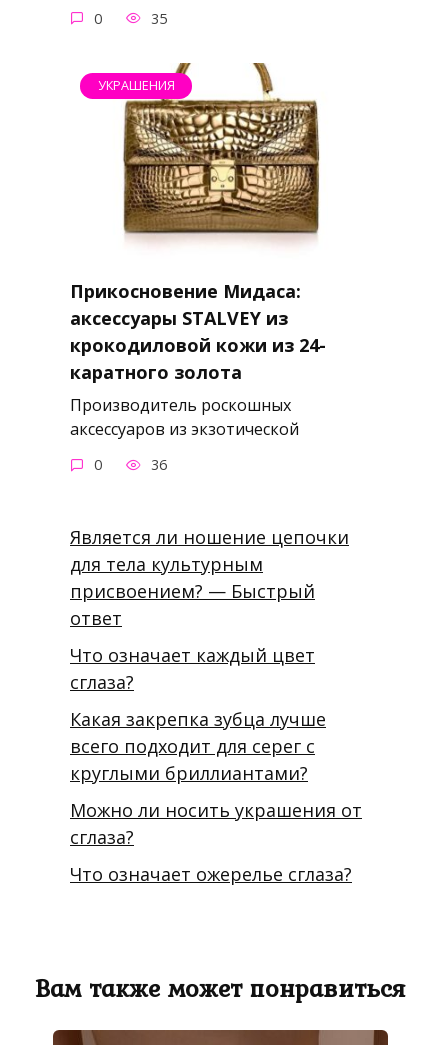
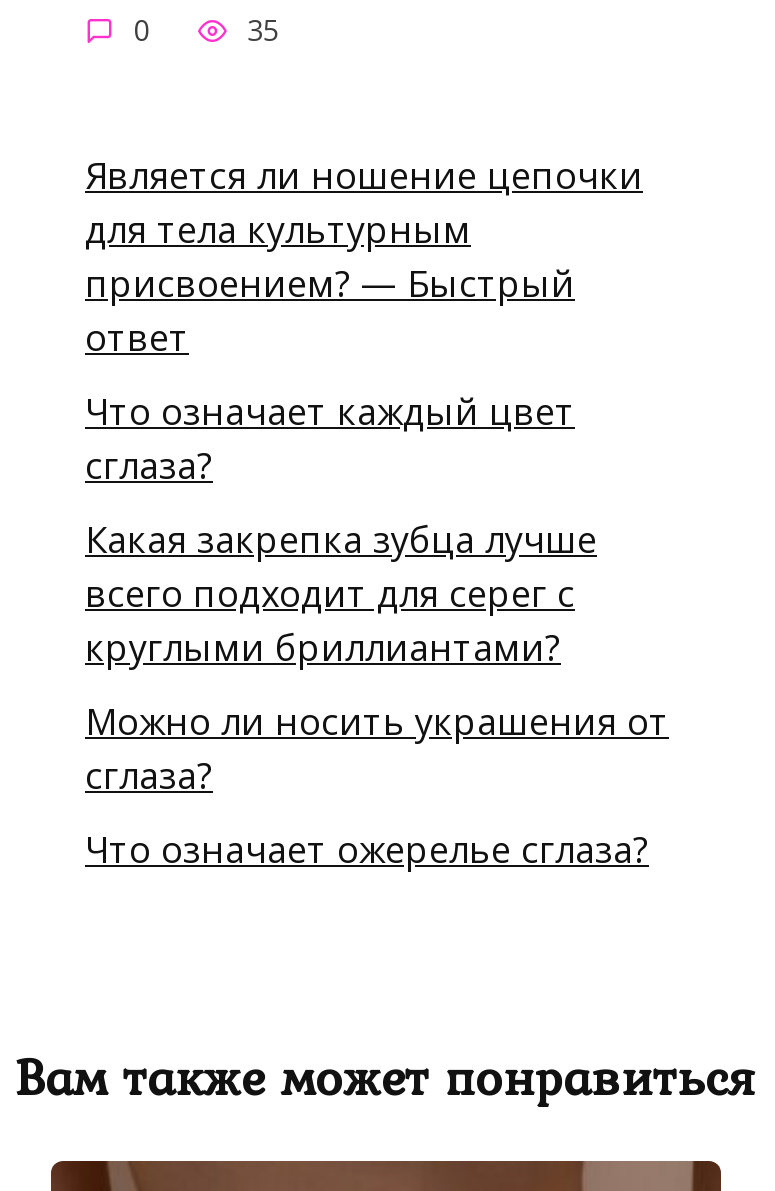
- [image]
- УКРАШЕНИЯ

- Прикосновение Мидаса:
- аксессуары STALVEY из
- крокодиловой кожи из 24-
- каратного золота
- Производитель роскошных
- аксессуаров из экзотической
- 0
- 36
